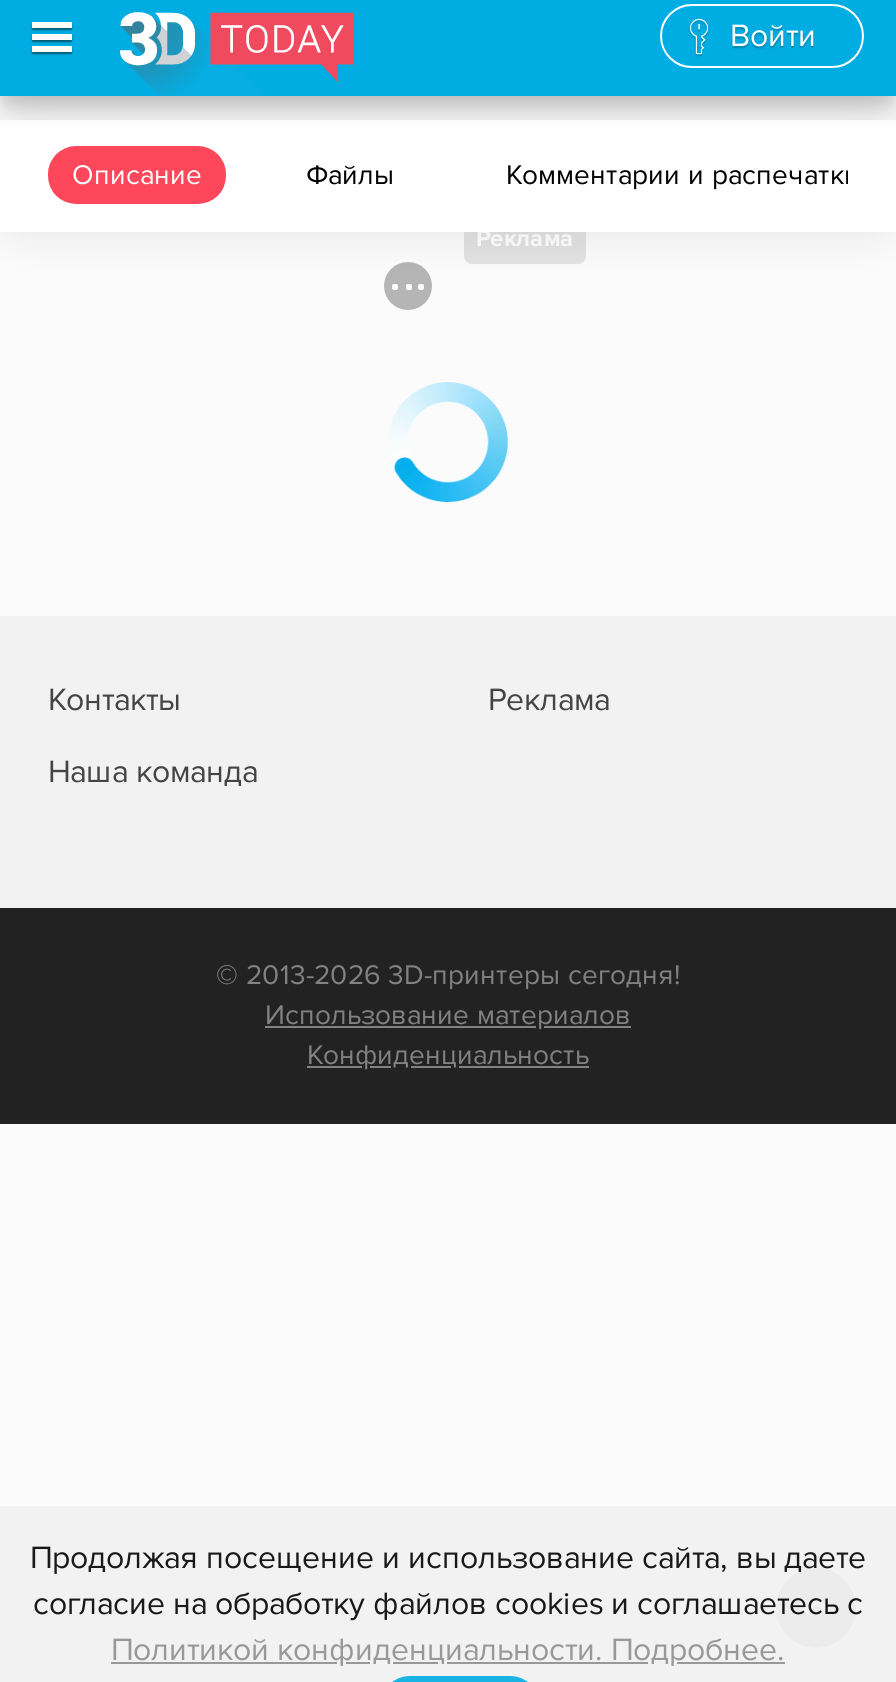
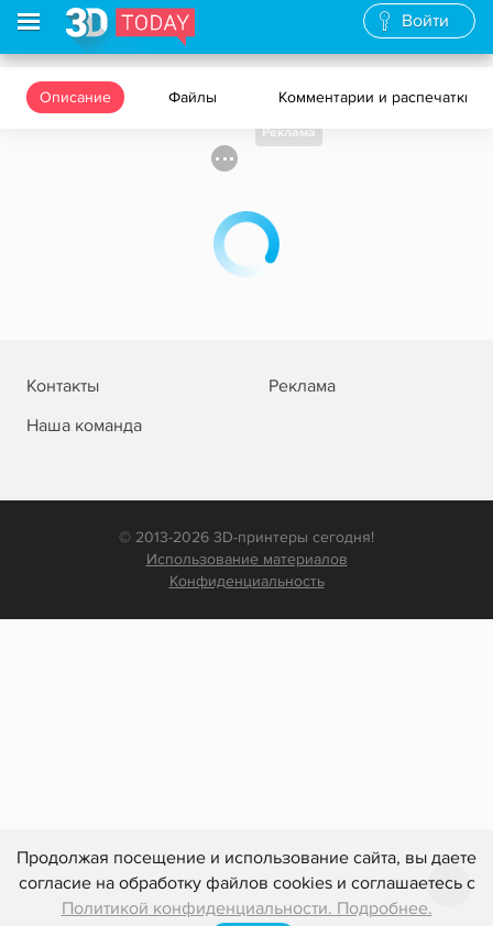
- [image]
+ [image]
